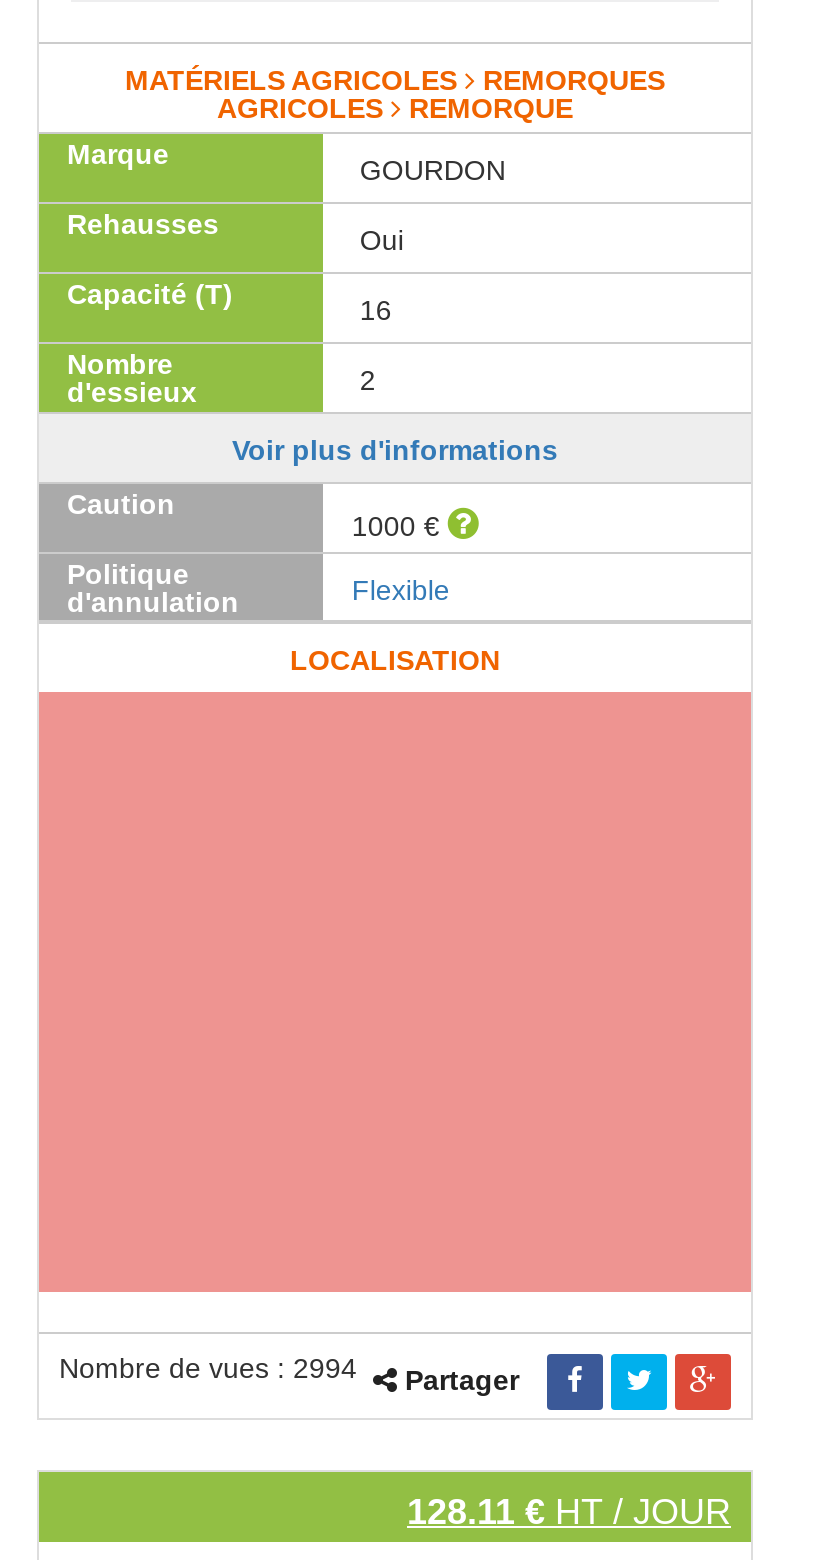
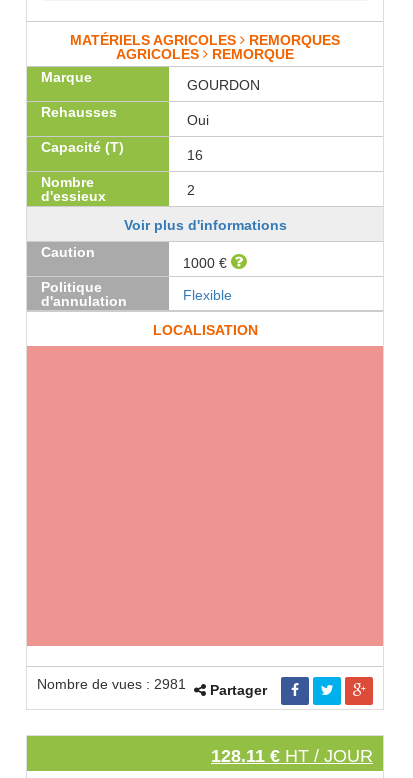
- Nombre de vues : 2994
+ Nombre de vues : 2981
